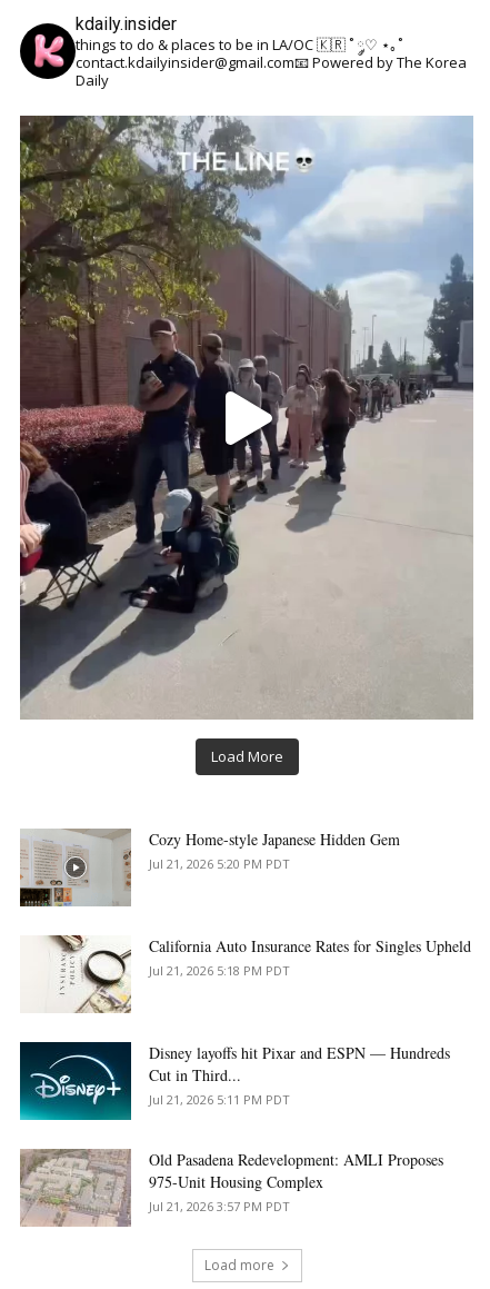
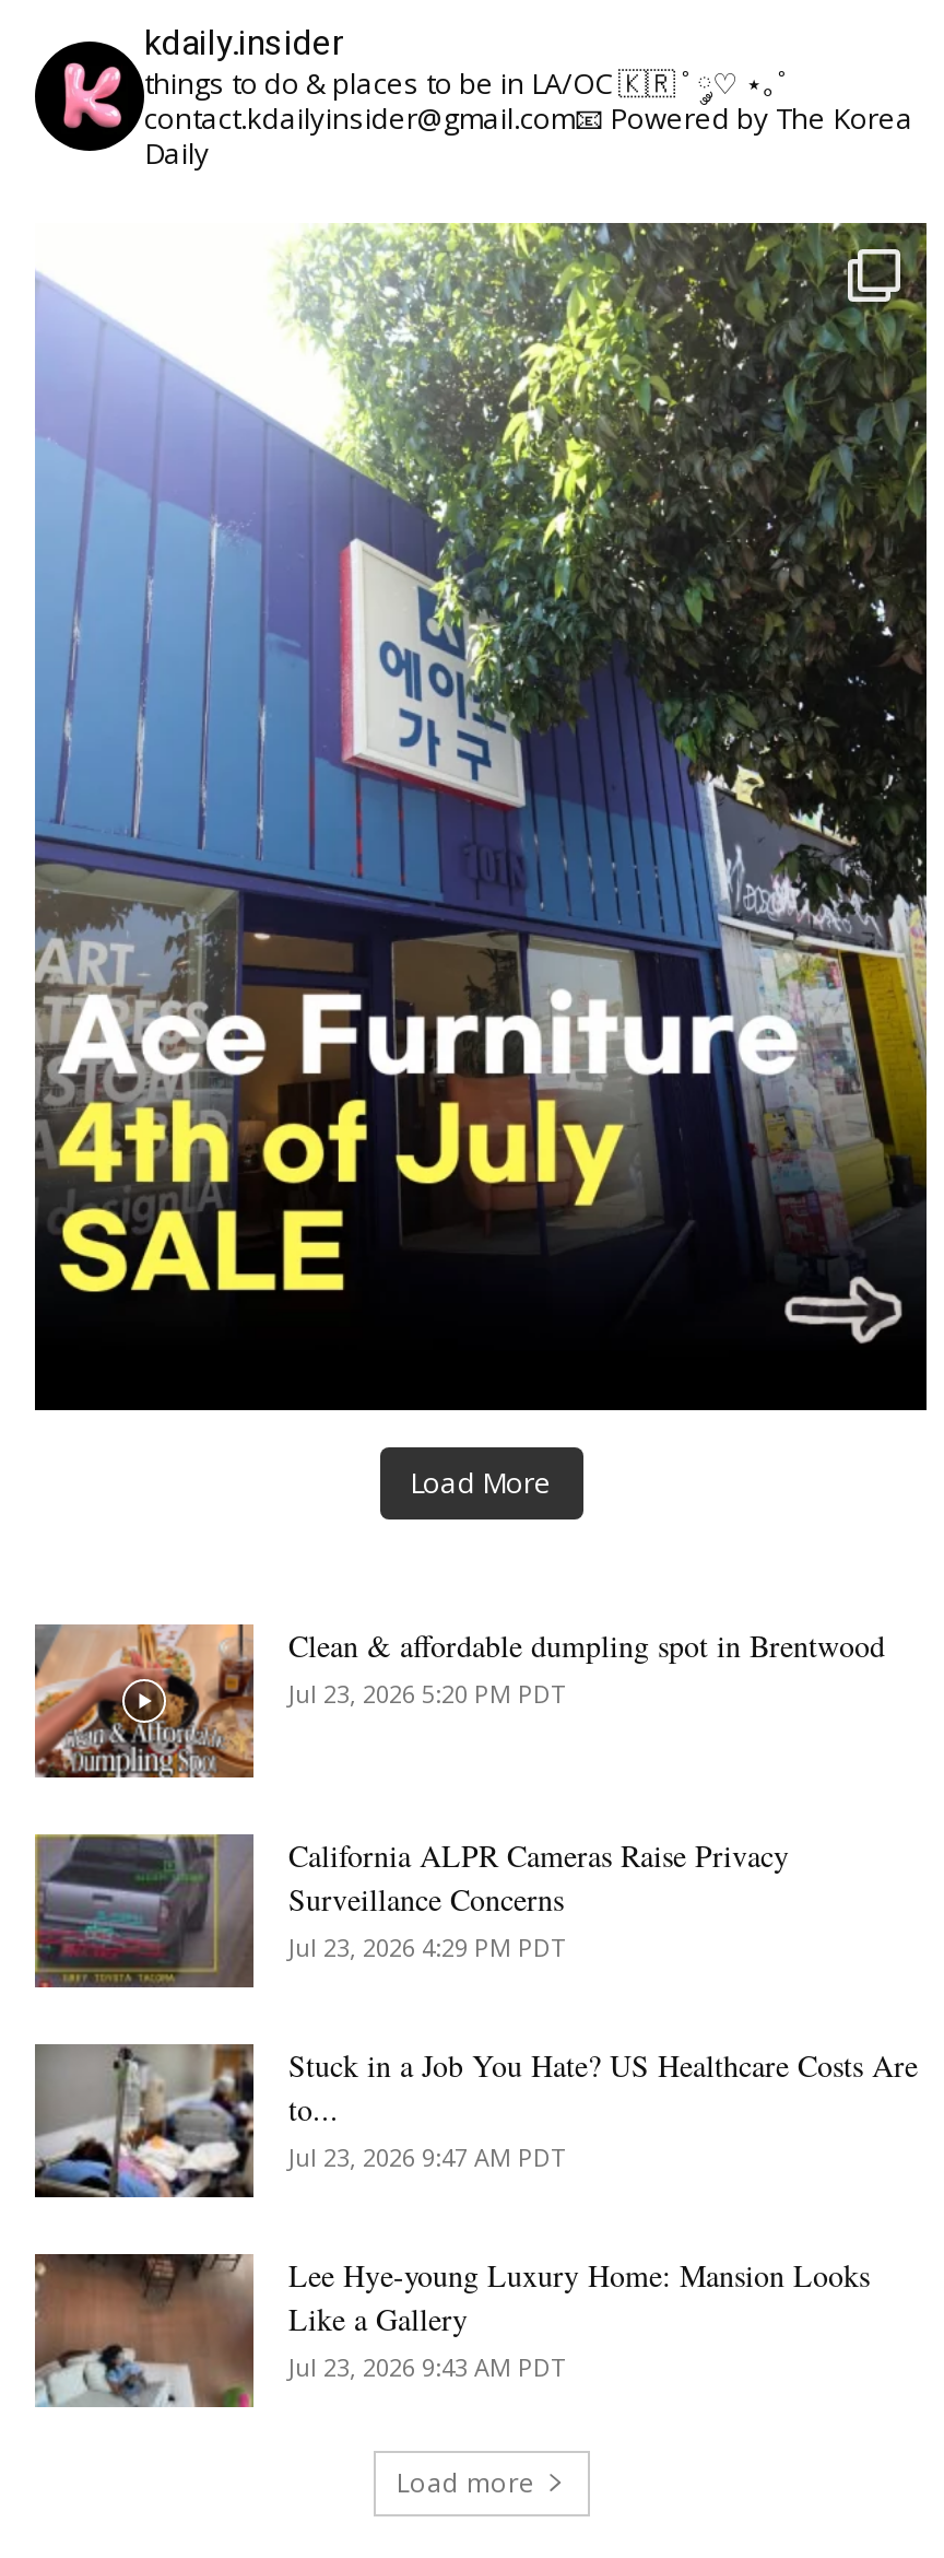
- [image]
+ [image]

- [image]
- Cozy Home-style Japanese Hidden Gem
- Jul 21, 2026 5:20 PM PDT
+ [image]
+ Clean & affordable dumpling spot in Brentwood
+ Jul 23, 2026 5:20 PM PDT

- [image]
- California Auto Insurance Rates for Singles Upheld
- Jul 21, 2026 5:18 PM PDT
+ [image]
+ California ALPR Cameras Raise Privacy
+ Surveillance Concerns
+ Jul 23, 2026 4:29 PM PDT

- [image]
- Disney layoffs hit Pixar and ESPN — Hundreds
- Cut in Third...
- Jul 21, 2026 5:11 PM PDT
+ [image]
+ Stuck in a Job You Hate? US Healthcare Costs Are
+ to...
+ Jul 23, 2026 9:47 AM PDT

- [image]
- Old Pasadena Redevelopment: AMLI Proposes
- 975-Unit Housing Complex
- Jul 21, 2026 3:57 PM PDT
+ [image]
+ Lee Hye-young Luxury Home: Mansion Looks
+ Like a Gallery
+ Jul 23, 2026 9:43 AM PDT
